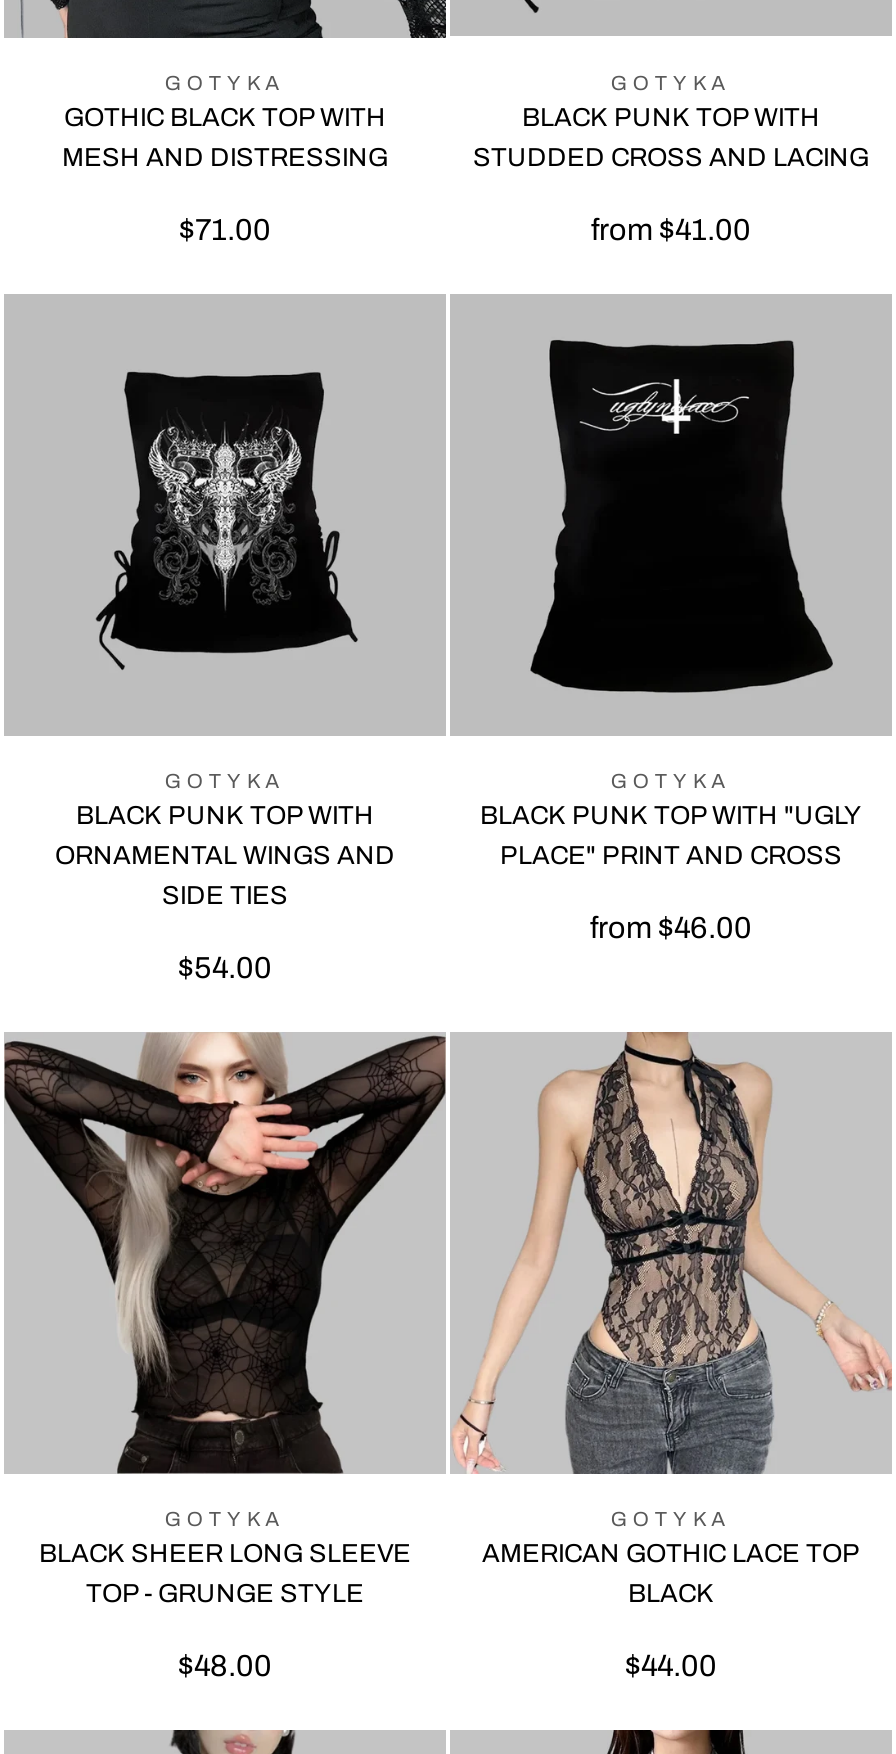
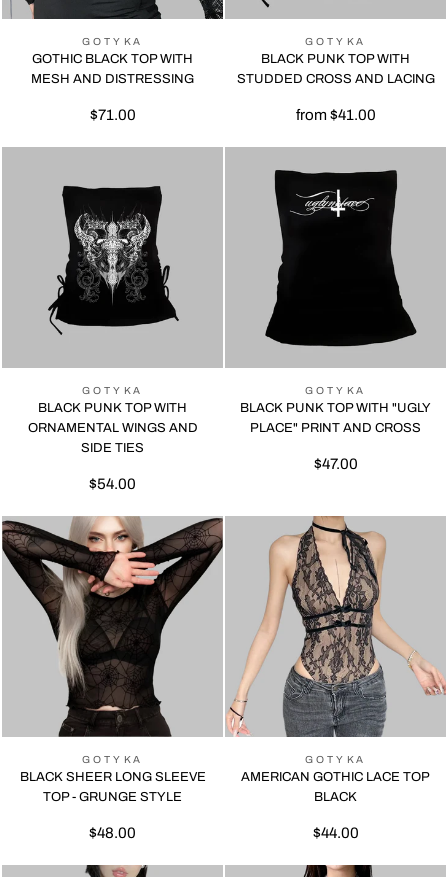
- from $46.00
+ $47.00
